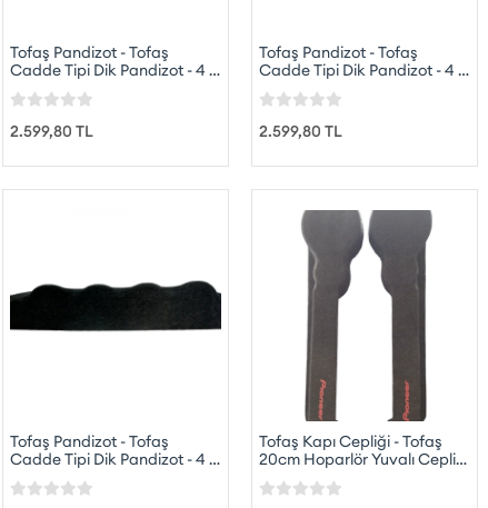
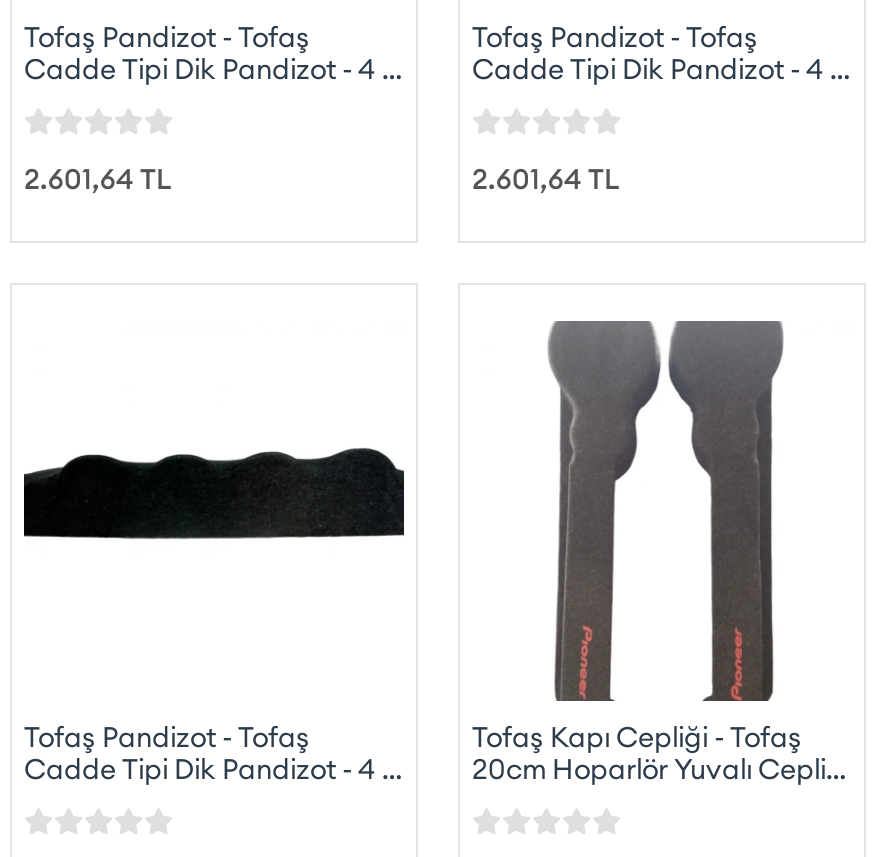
- 2.599,80 TL
+ 2.601,64 TL

- 2.599,80 TL
+ 2.601,64 TL
